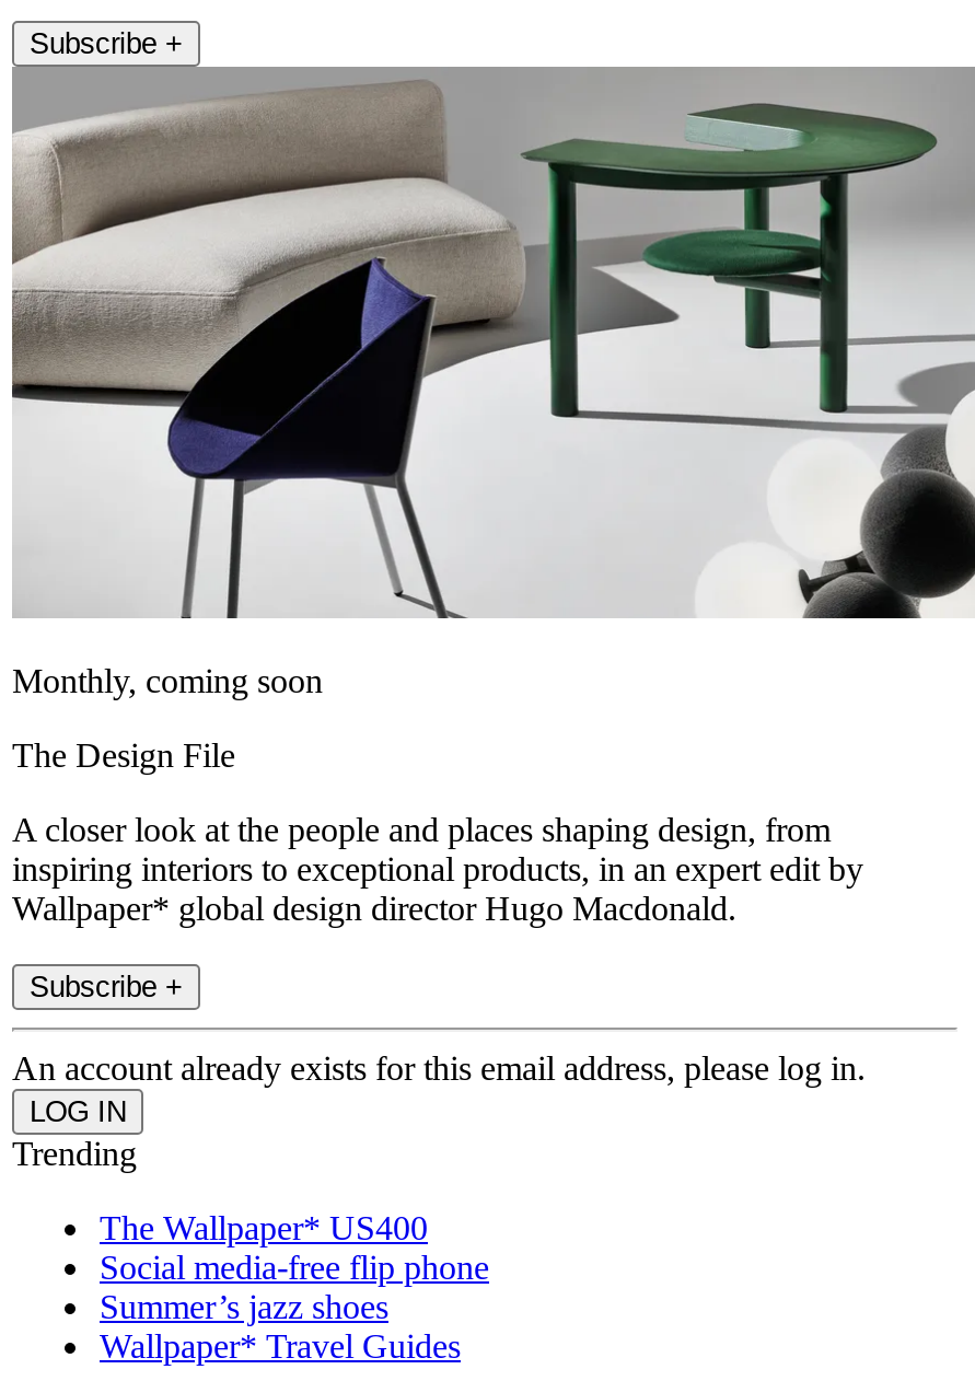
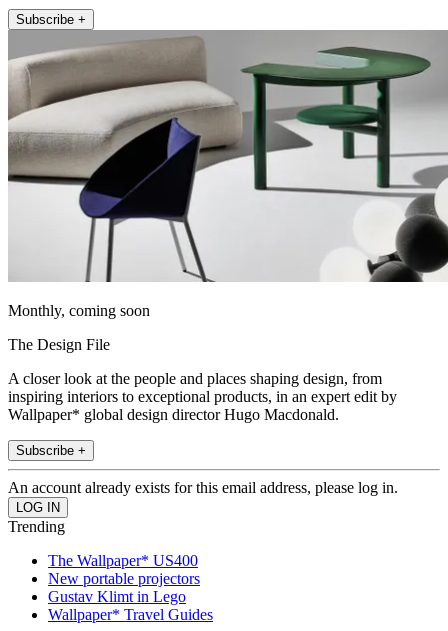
- Social media-free flip phone
- Summer’s jazz shoes
+ New portable projectors
+ Gustav Klimt in Lego
